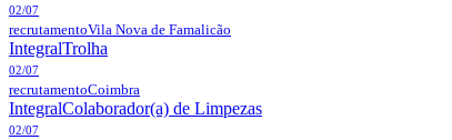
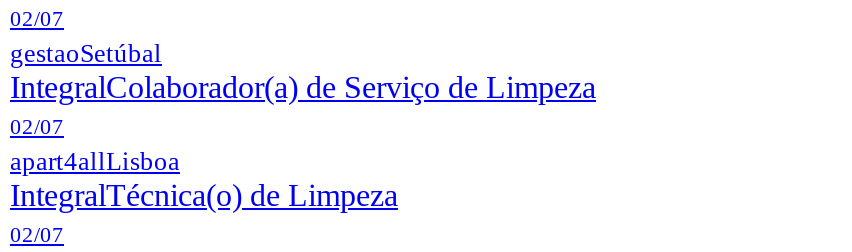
- recrutamentoVila Nova de Famalicão
- IntegralTrolha
+ gestaoSetúbal
+ IntegralColaborador(a) de Serviço de Limpeza

- recrutamentoCoimbra
- IntegralColaborador(a) de Limpezas
+ apart4allLisboa
+ IntegralTécnica(o) de Limpeza
